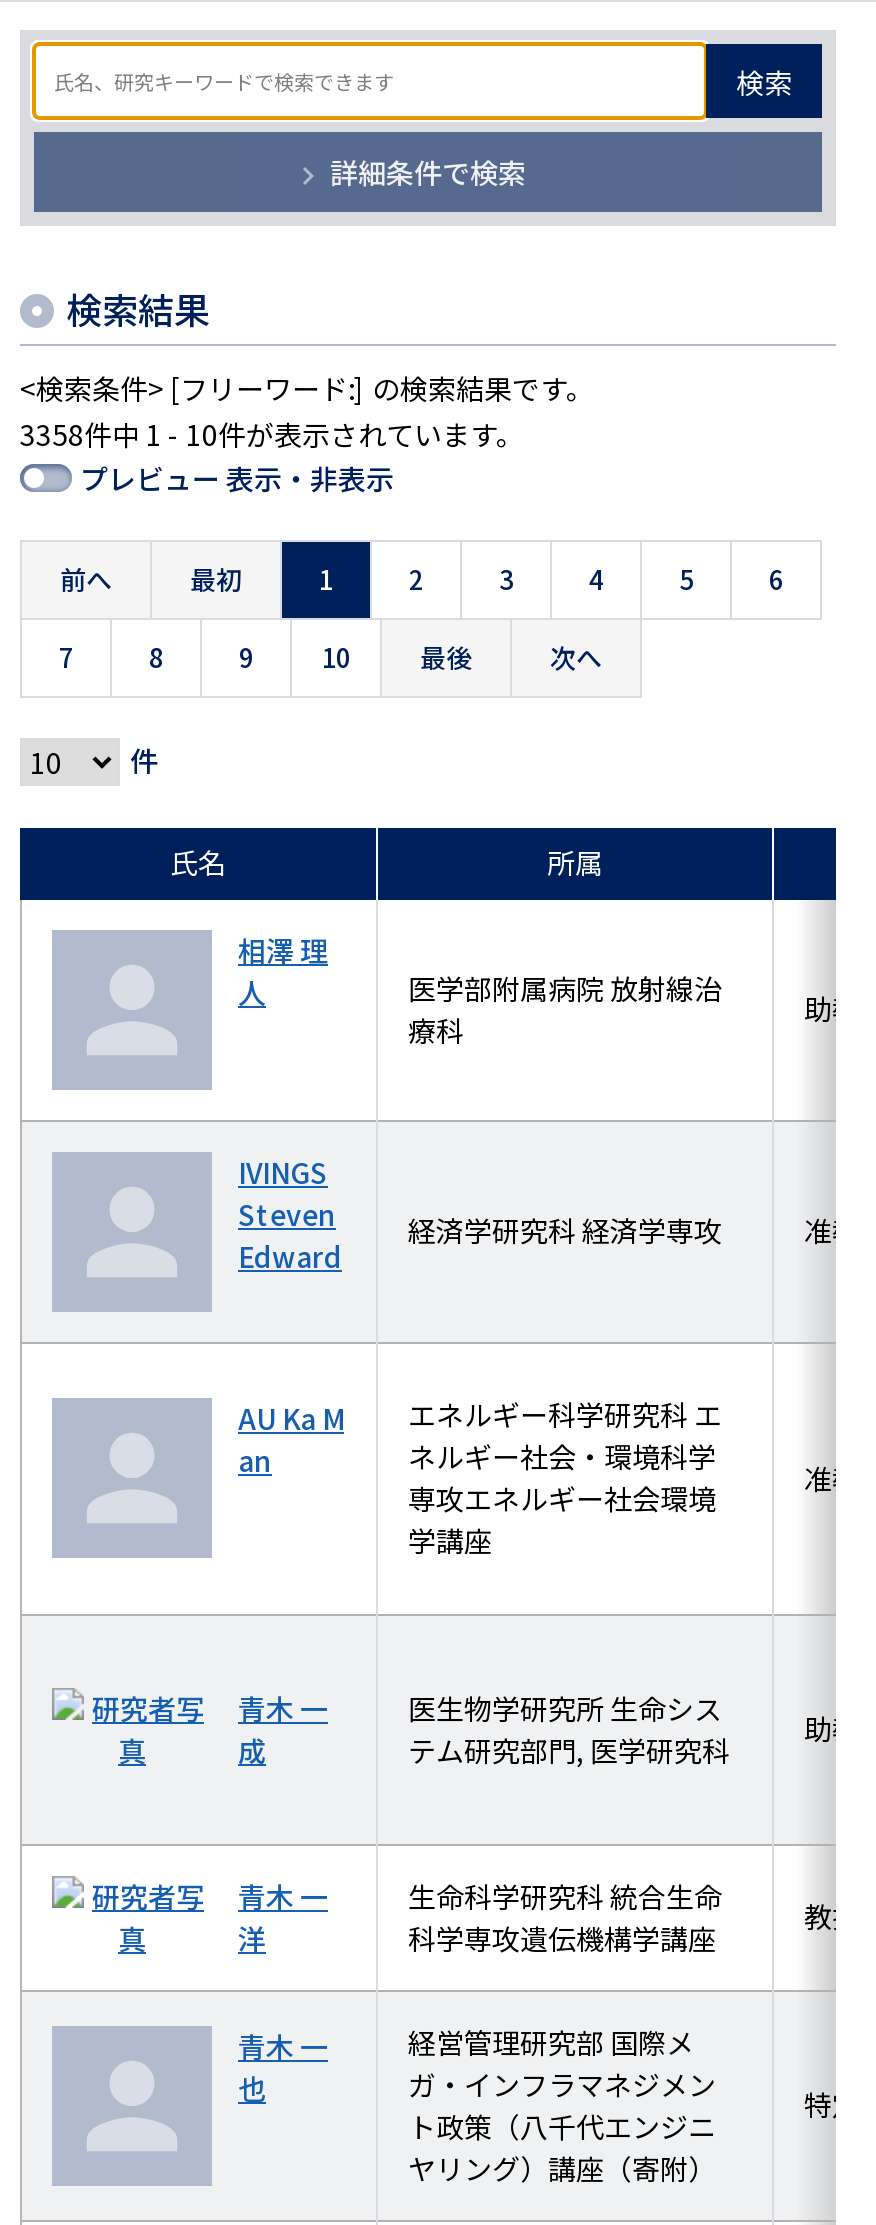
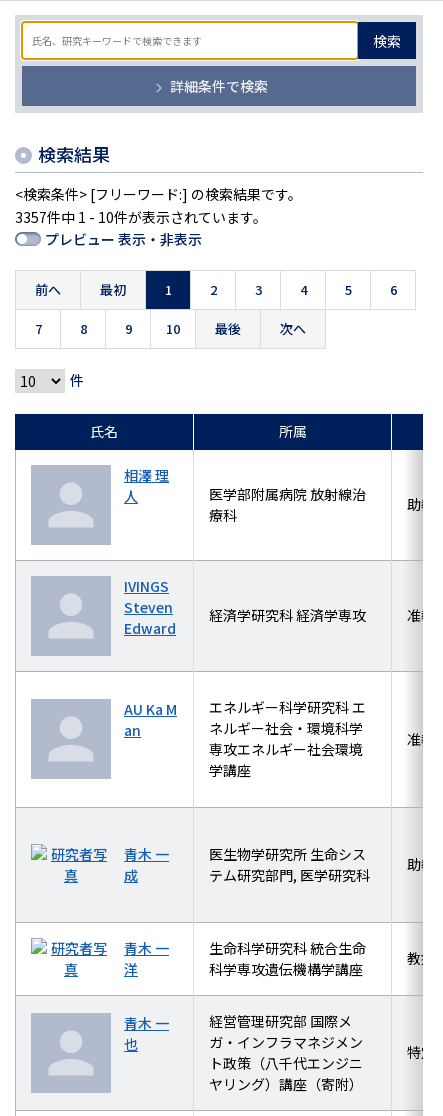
- 3358件中 1 - 10件が表示されています。
+ 3357件中 1 - 10件が表示されています。
